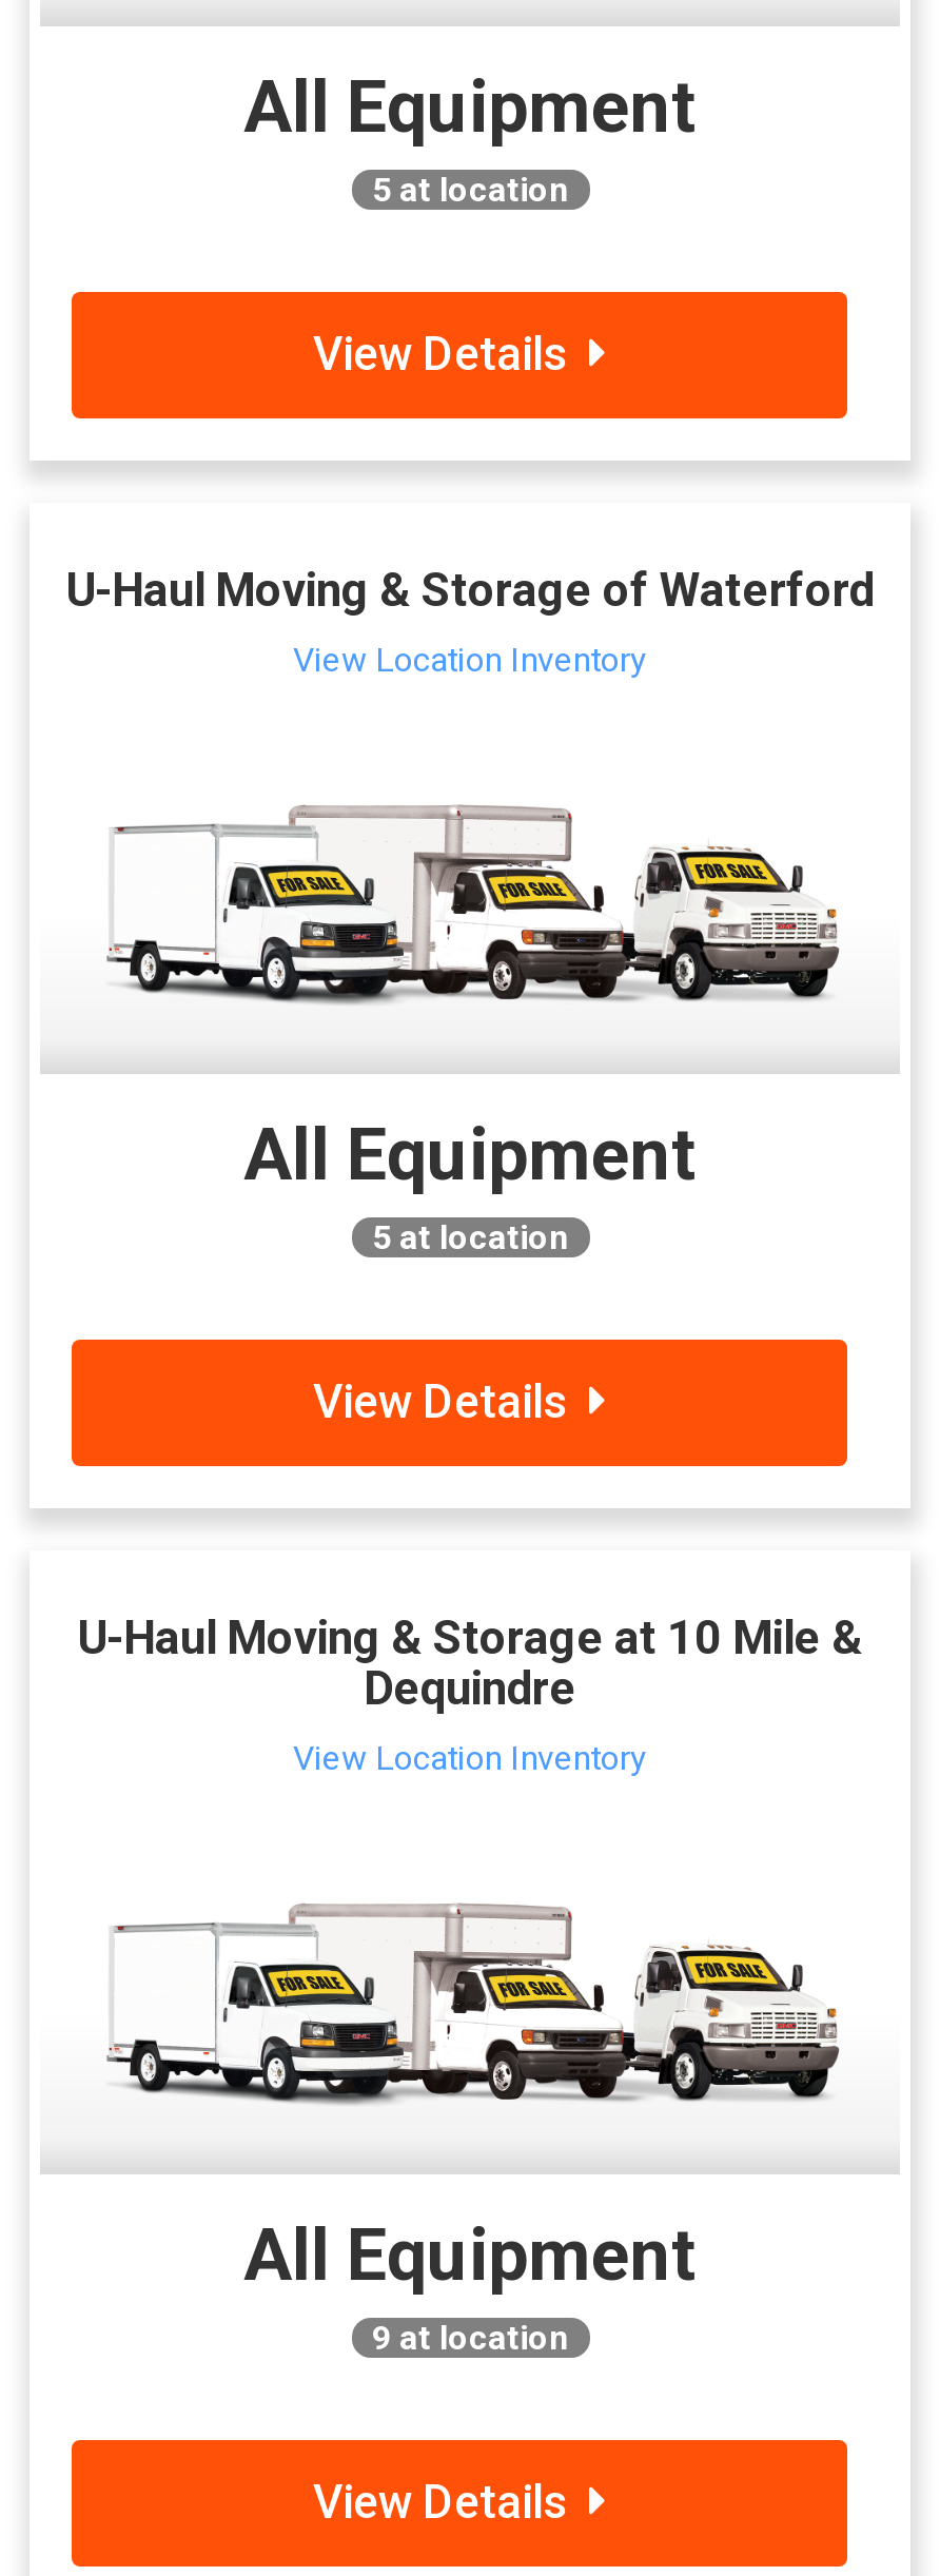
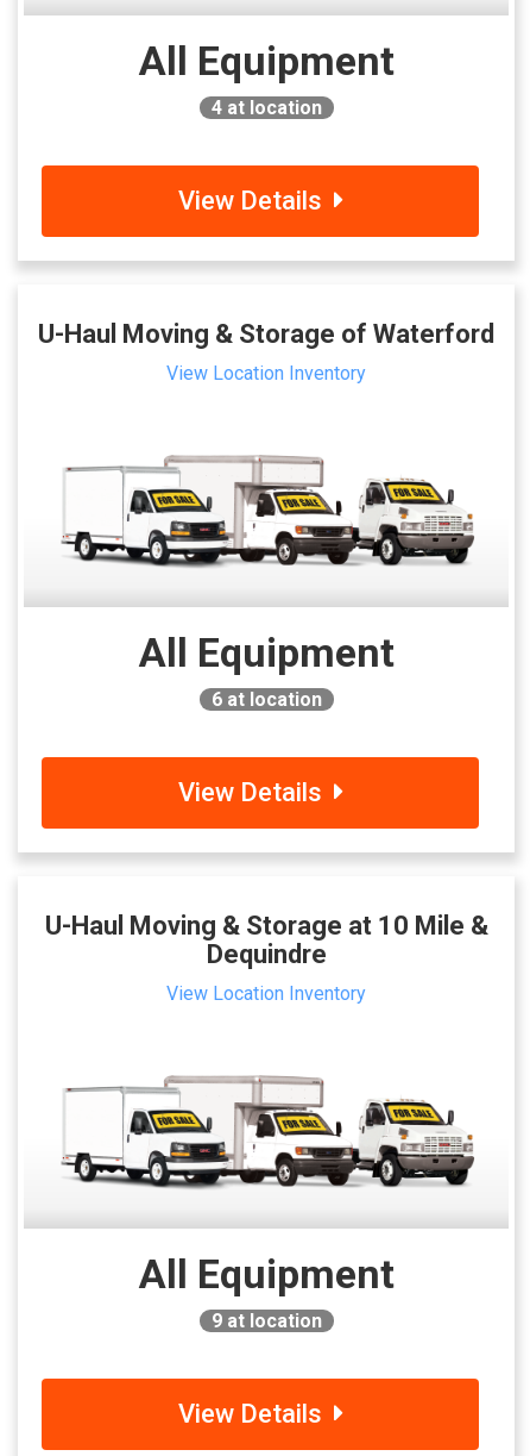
- 5at location
+ 4at location

- 5at location
+ 6at location
